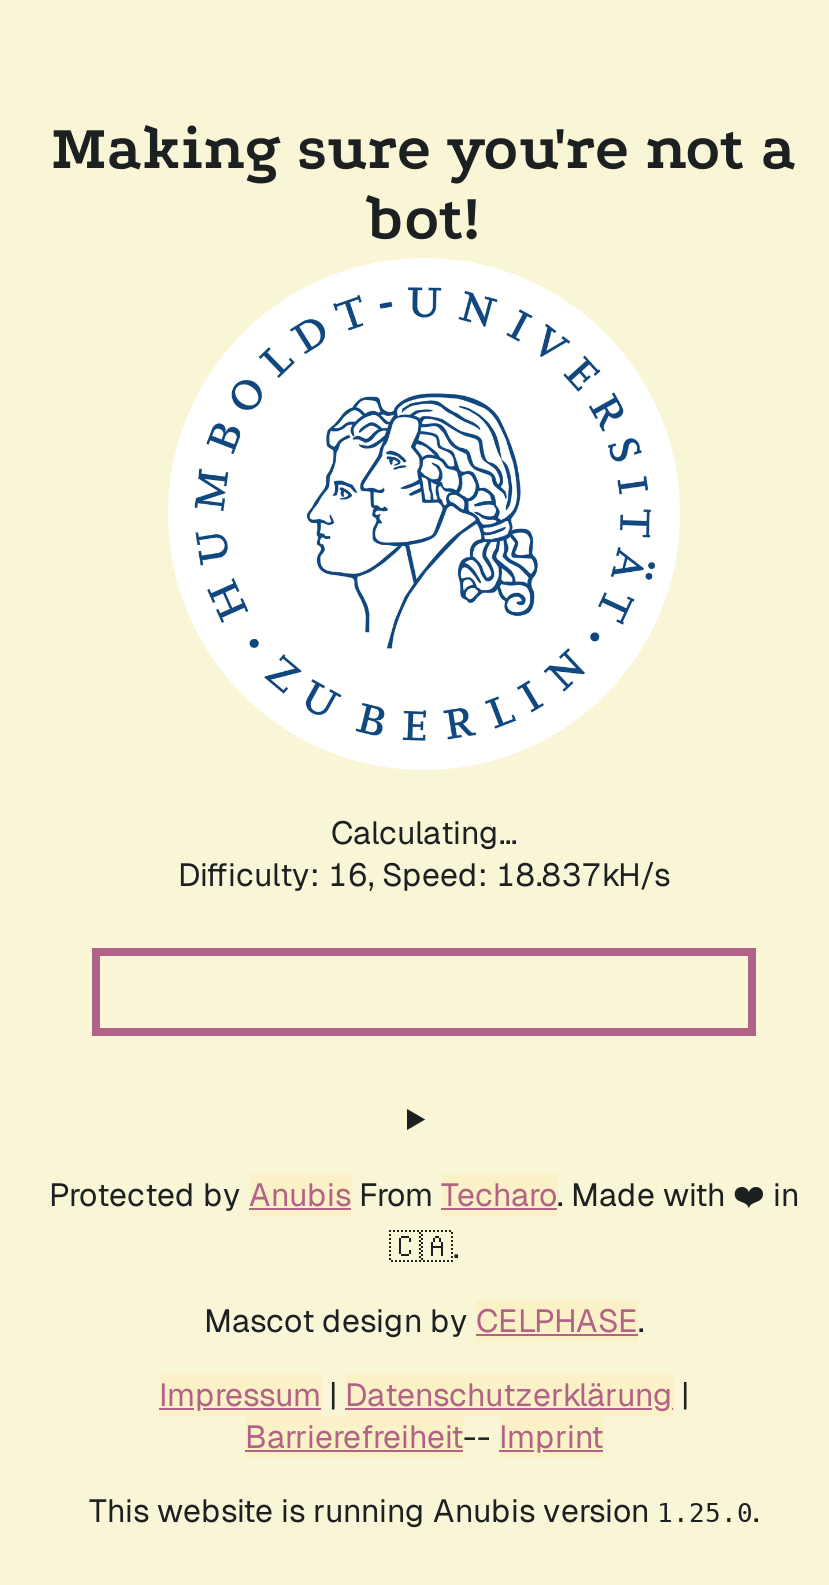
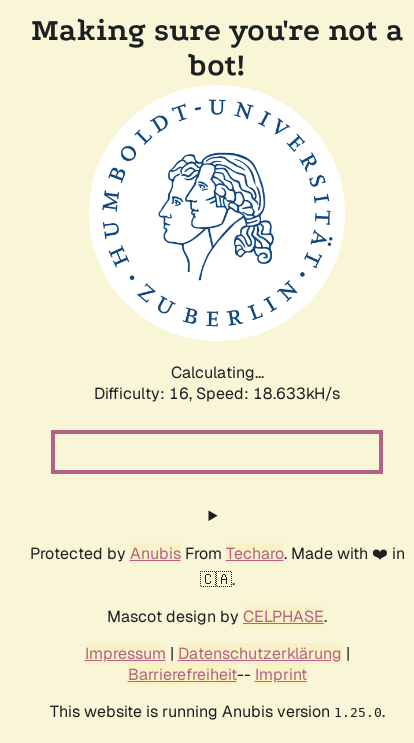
- Difficulty: 16, Speed: 18.837kH/s
+ Difficulty: 16, Speed: 18.633kH/s
